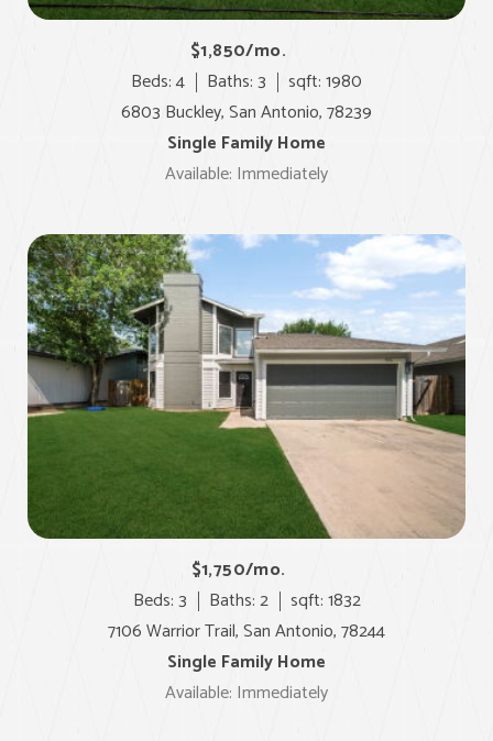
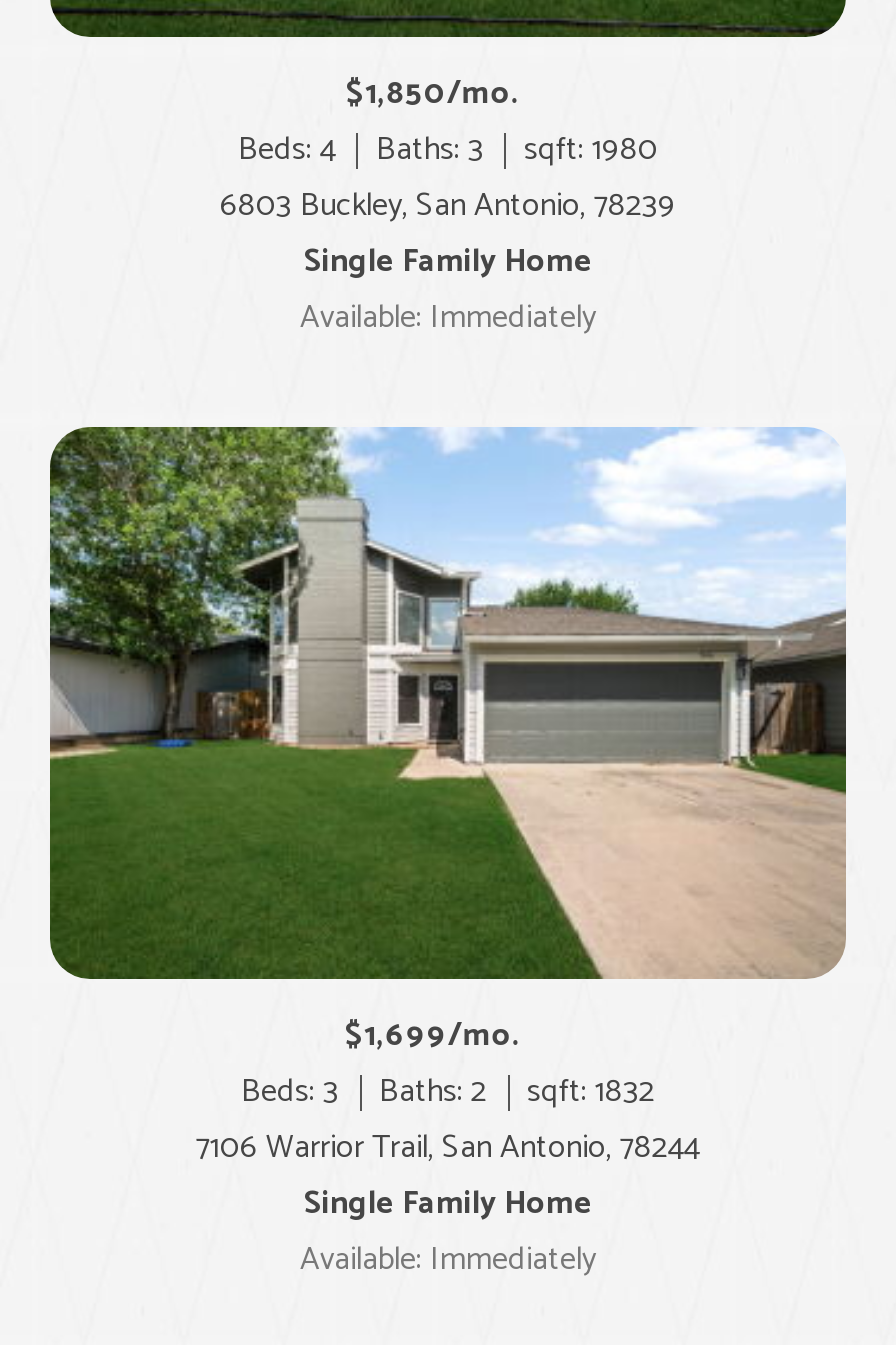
- $1,750/mo.
+ $1,699/mo.
